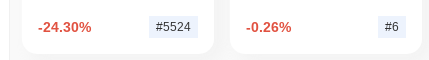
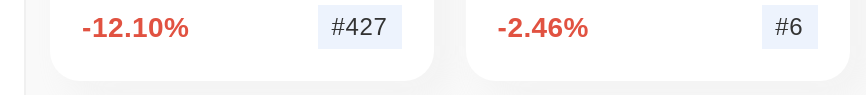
- -24.30%
- #5524
+ -12.10%
+ #427

- -0.26%
+ -2.46%
